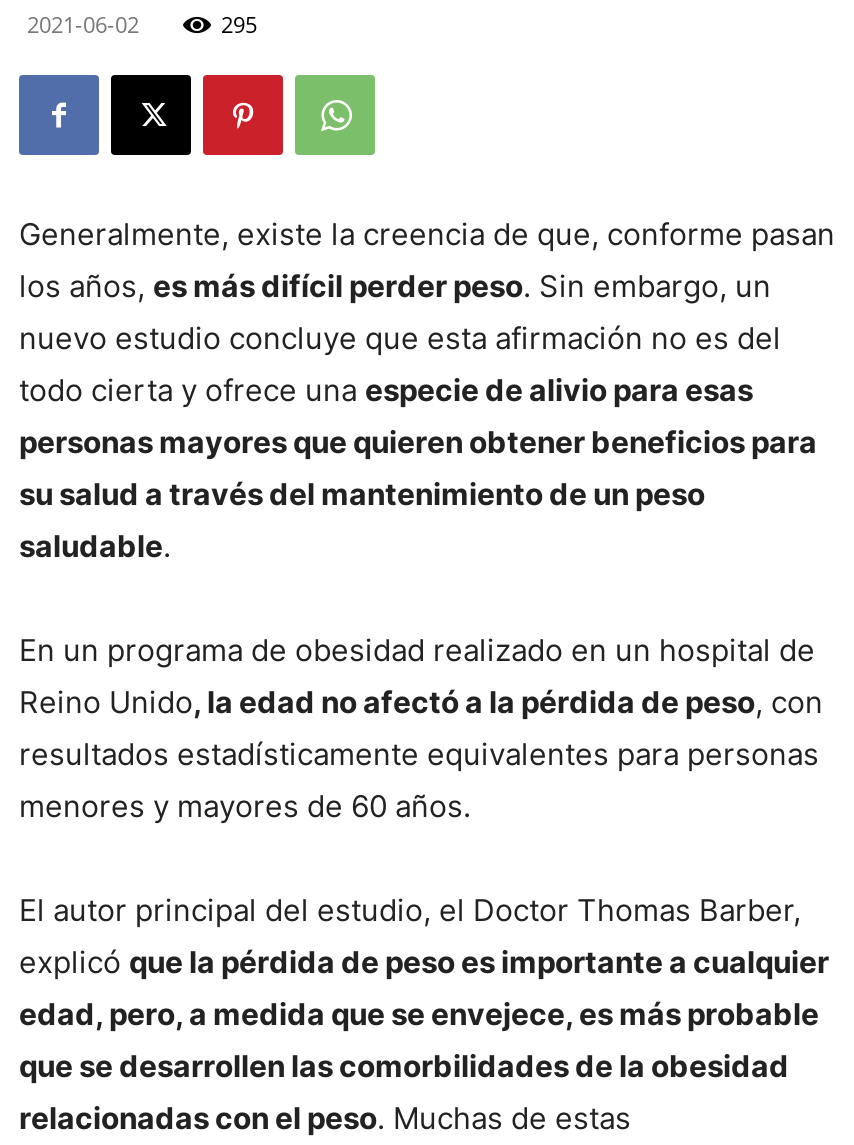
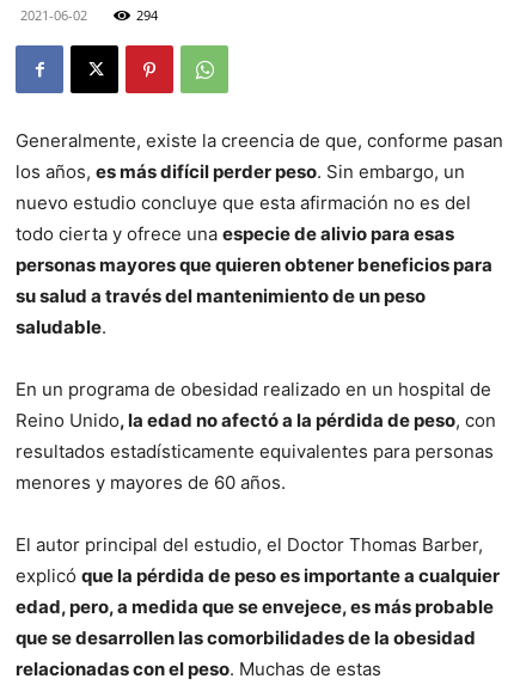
- 295
+ 294
